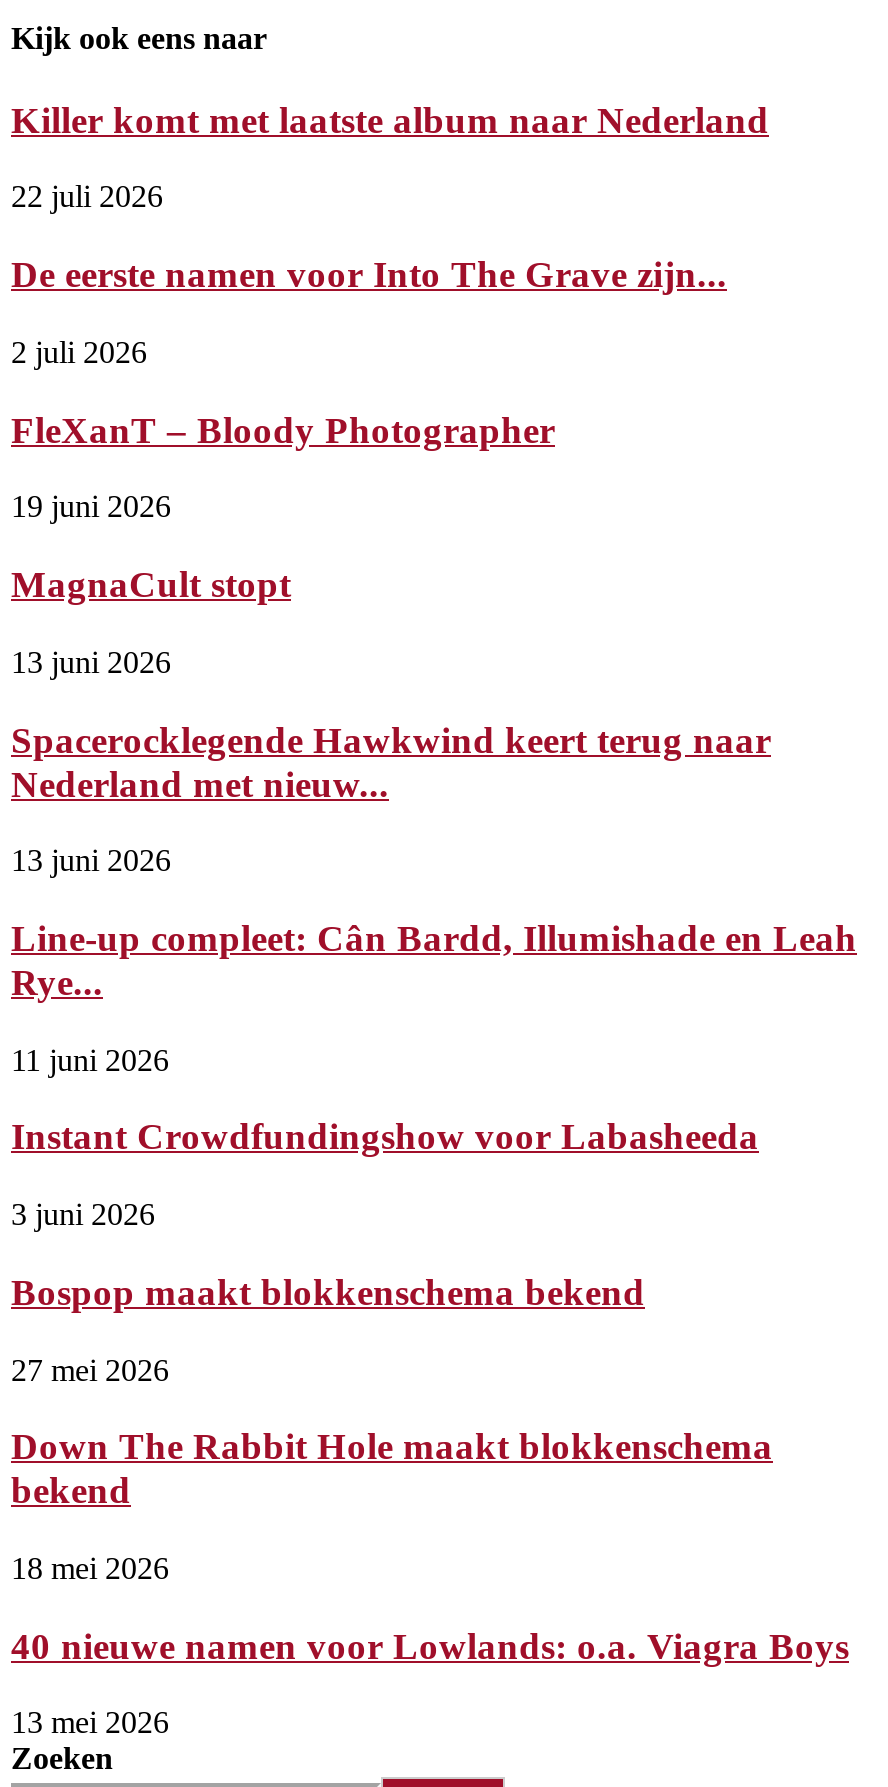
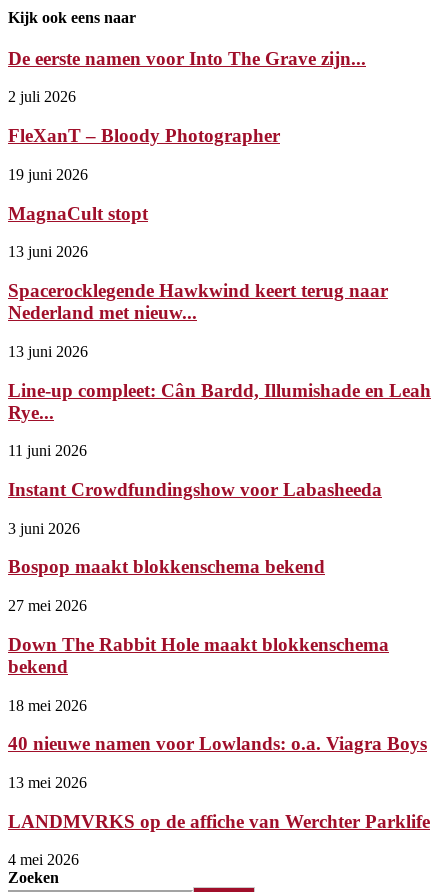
- Killer komt met laatste album naar Nederland
- 22 juli 2026

moved up: De eerste namen voor Into The Grave zijn... | 2 juli 2026 | FleXanT – Bloody Photographer | ... | 40 nieuwe namen voor Lowlands: o.a. Viagra Boys | 13 mei 2026

+ LANDMVRKS op de affiche van Werchter Parklife
+ 4 mei 2026
